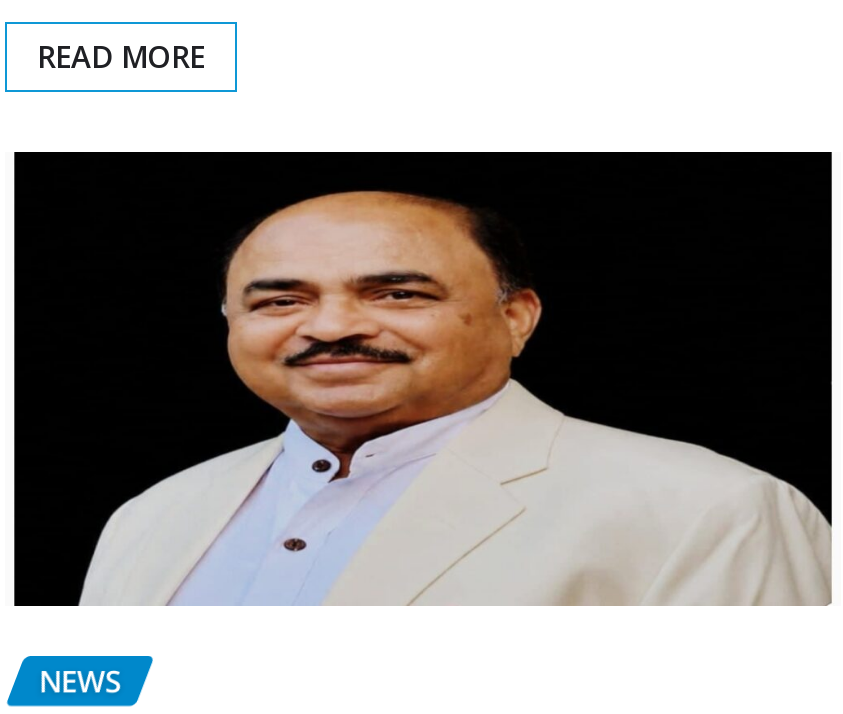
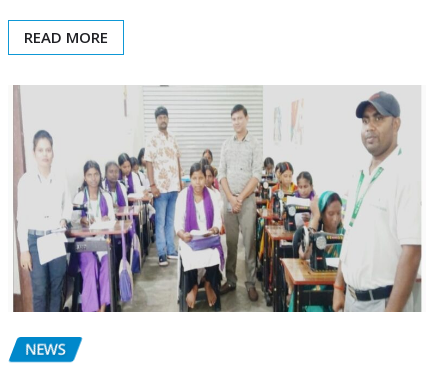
- [image]
+ [image]
